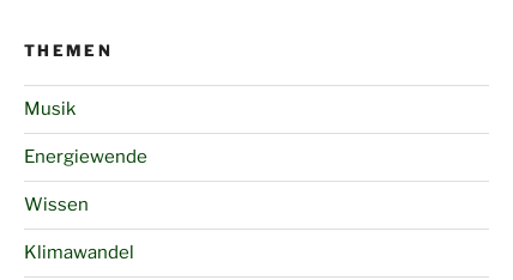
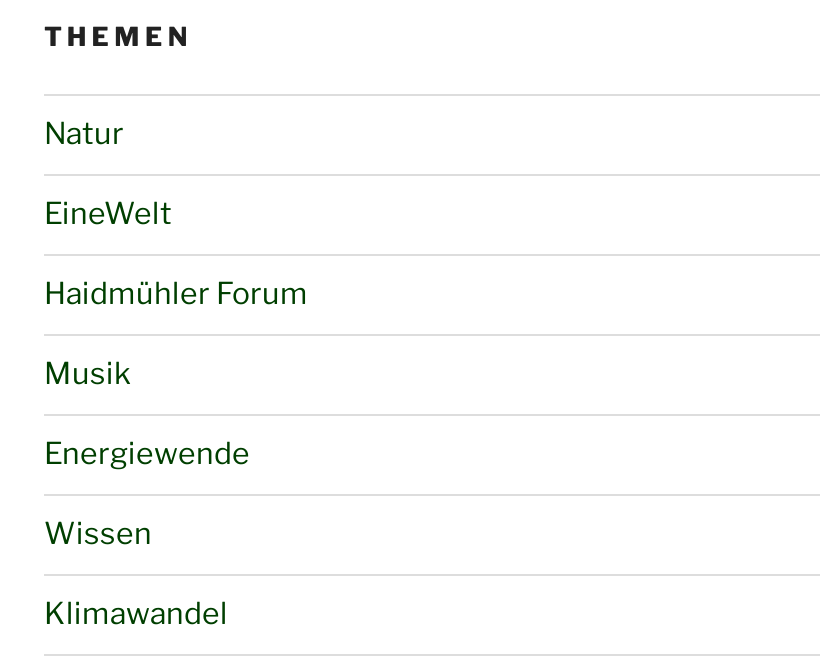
+ Natur
+ EineWelt
+ Haidmühler Forum
